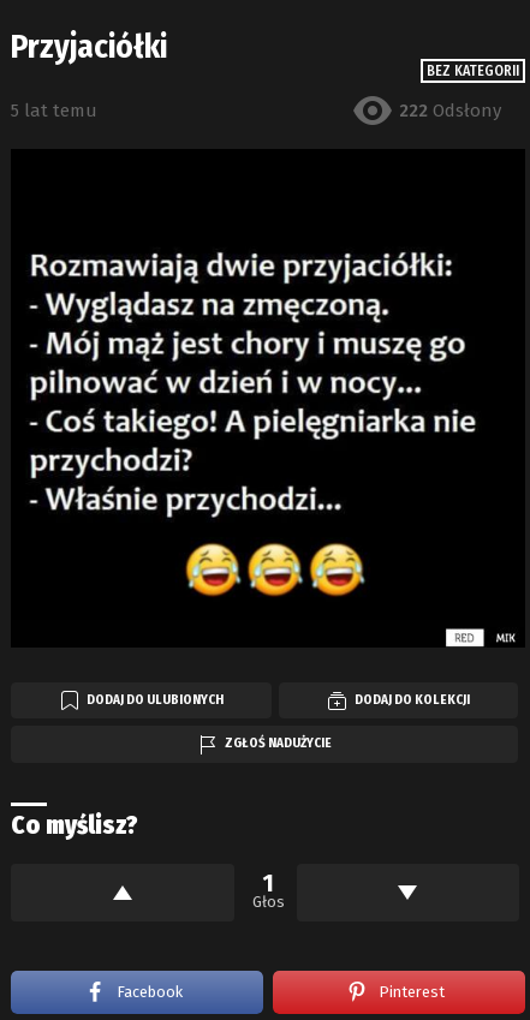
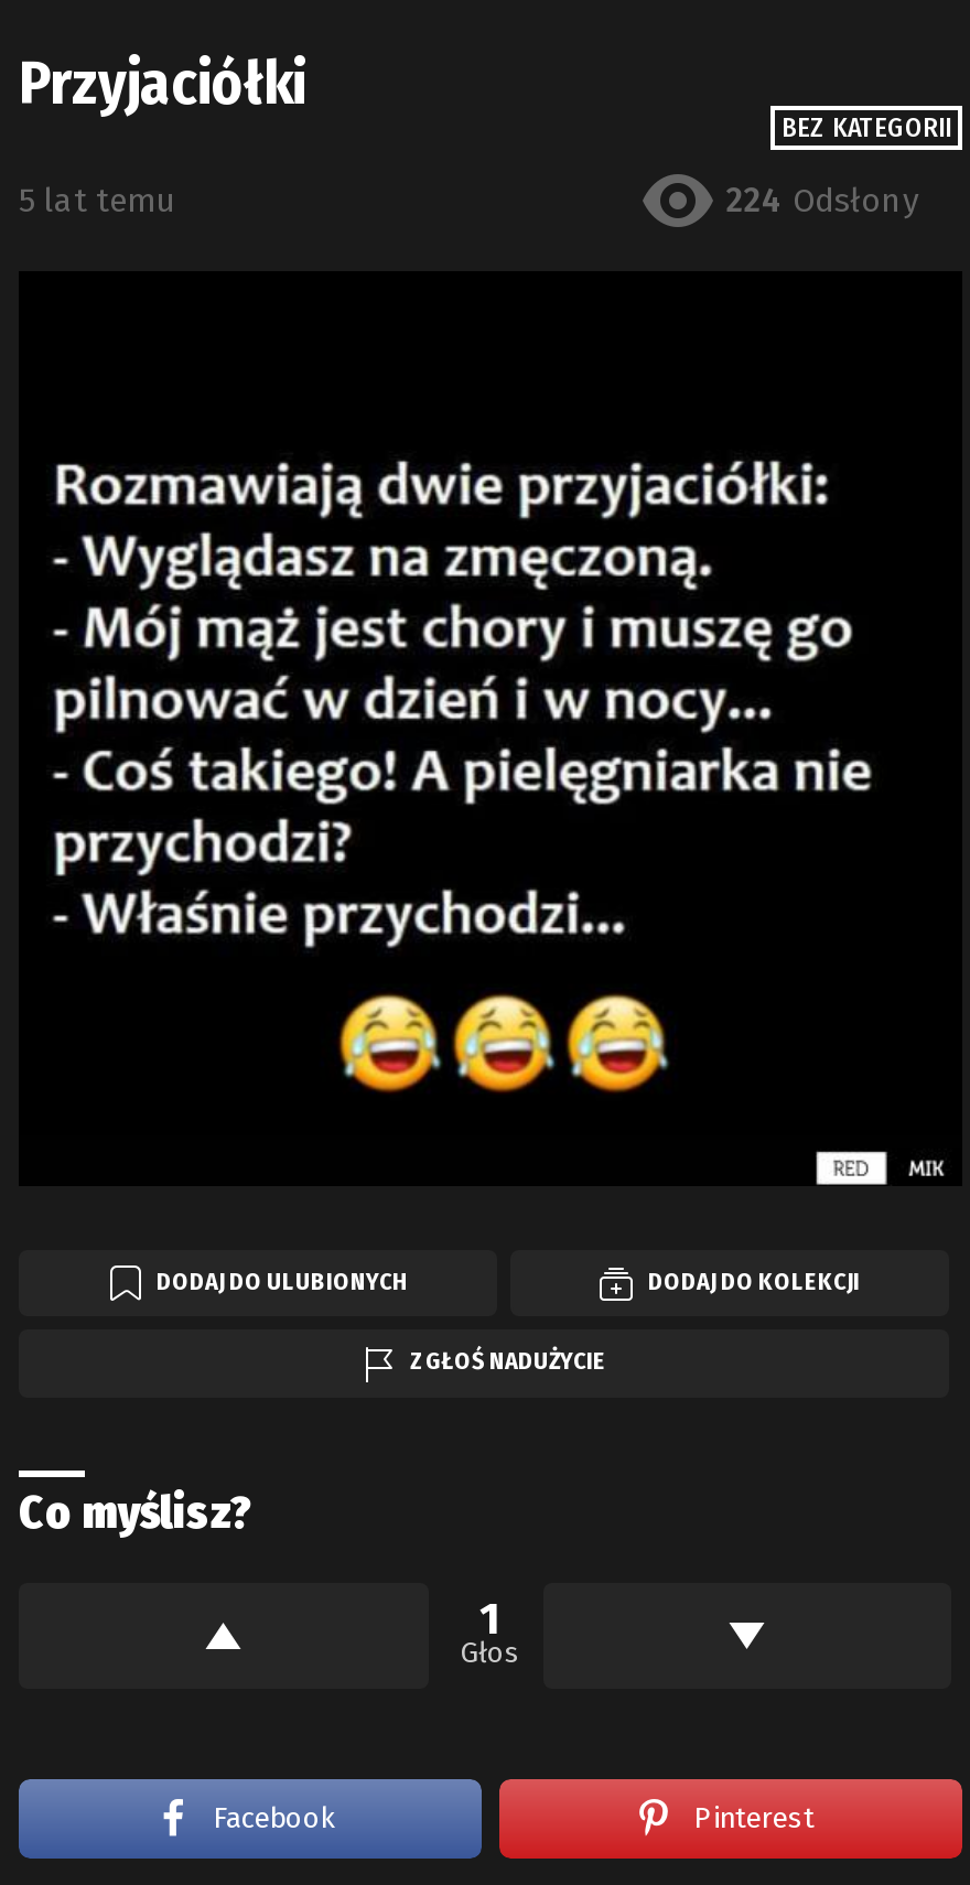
- 222 Odsłony
+ 224 Odsłony
